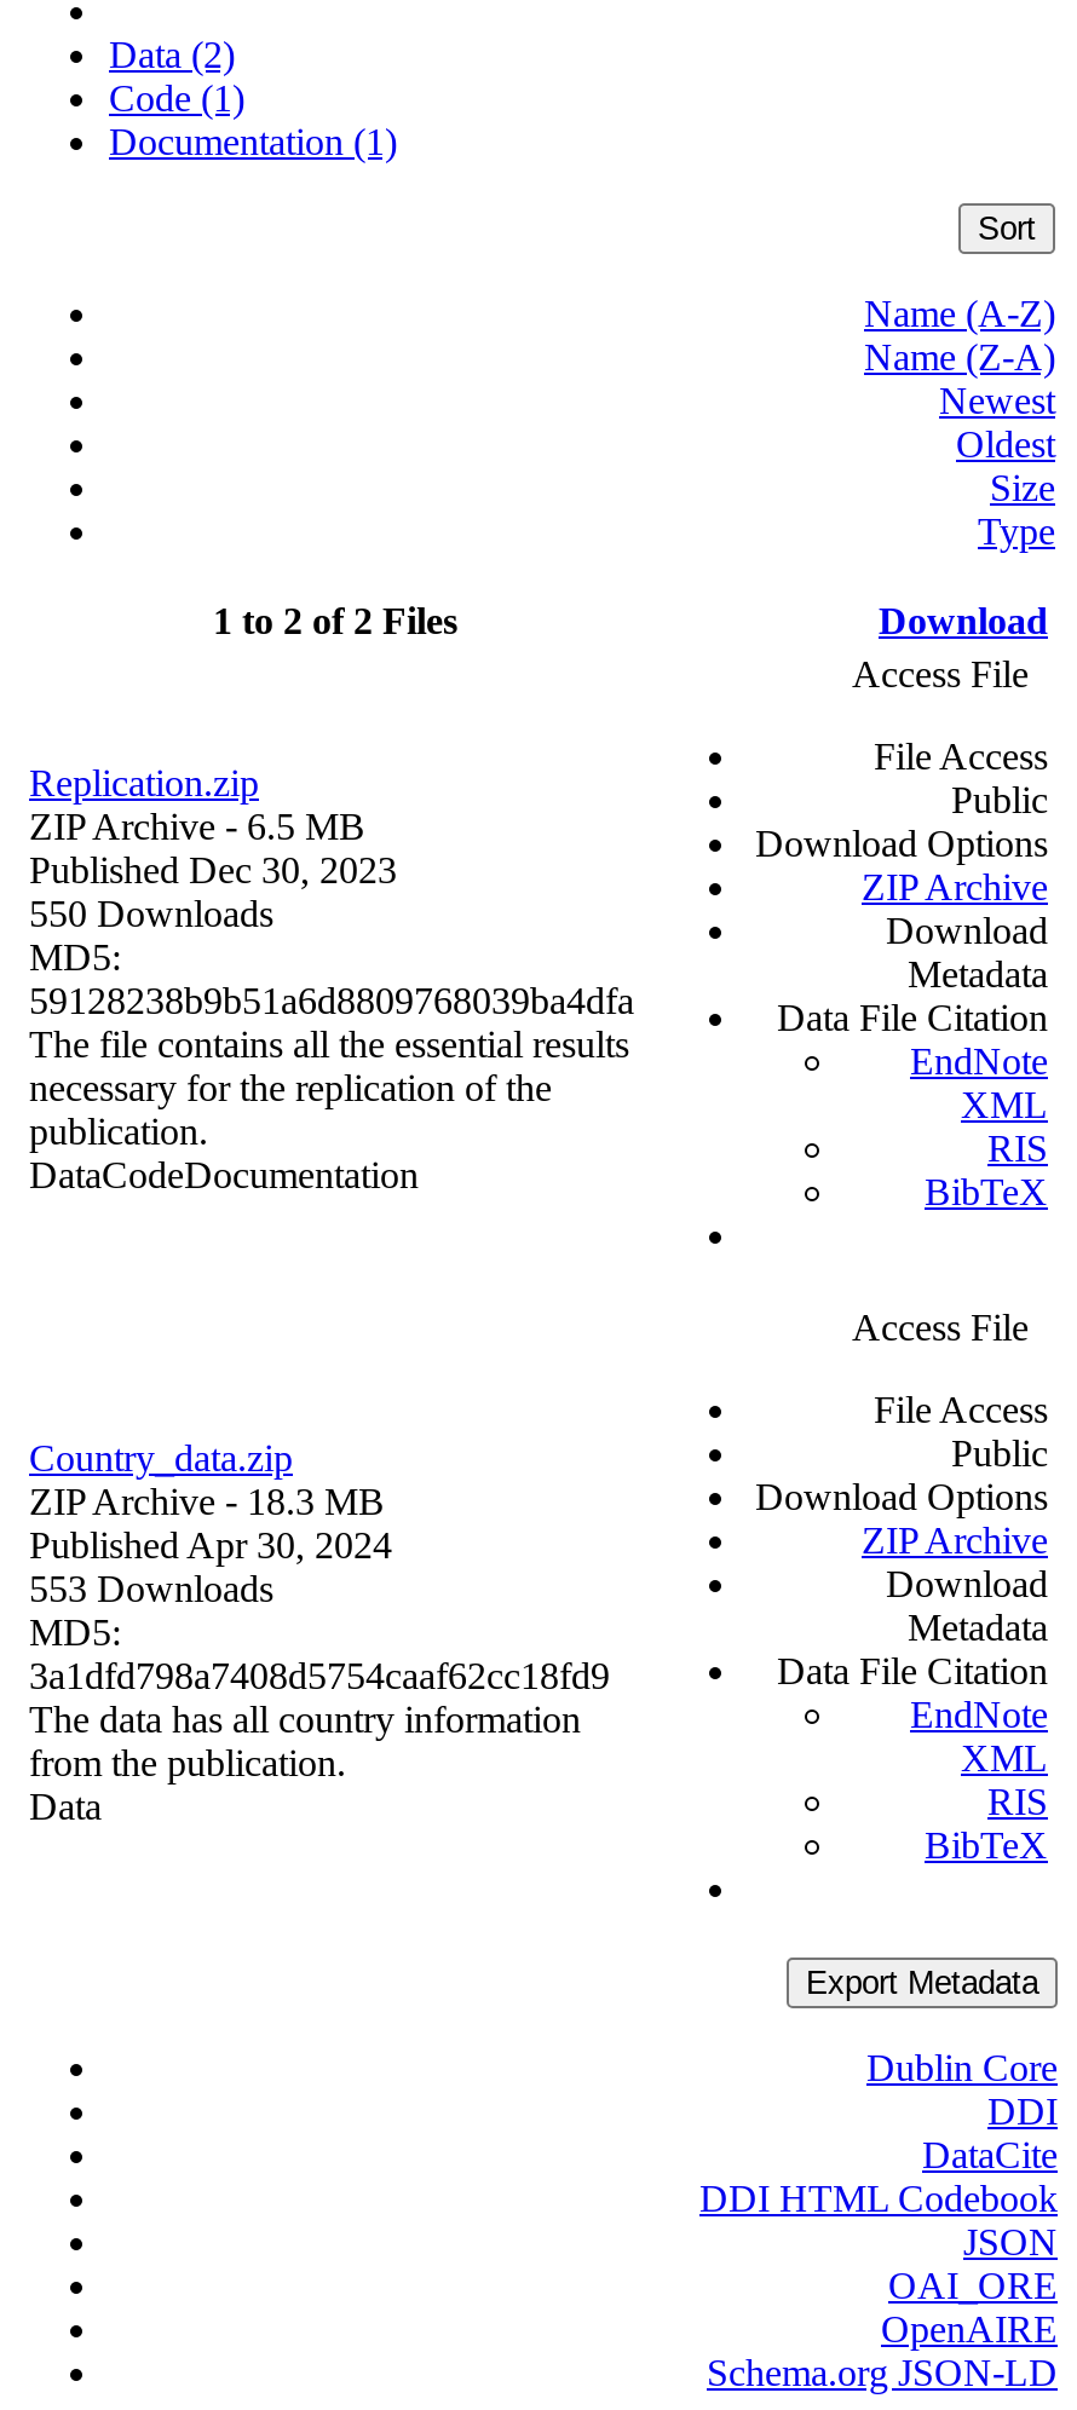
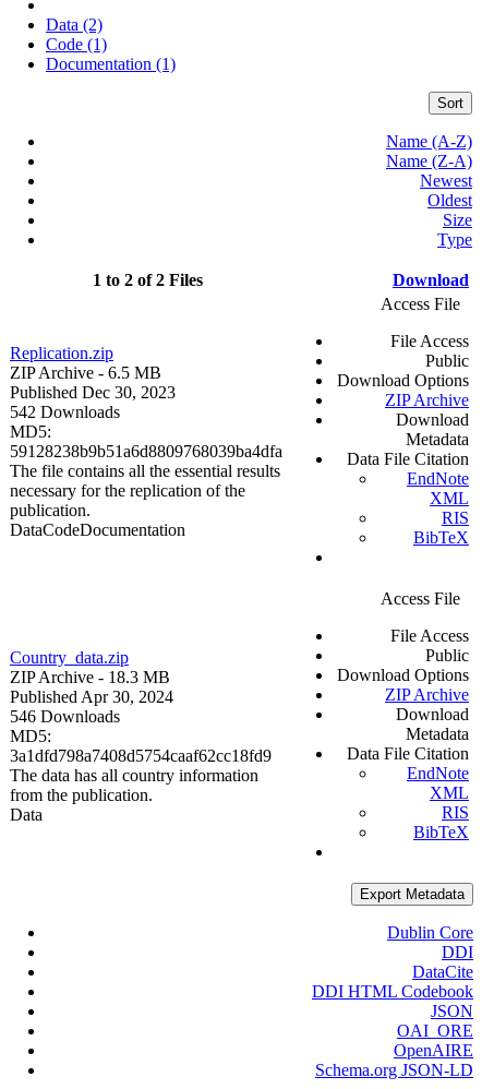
- 550 Downloads
+ 542 Downloads

- 553 Downloads
+ 546 Downloads
